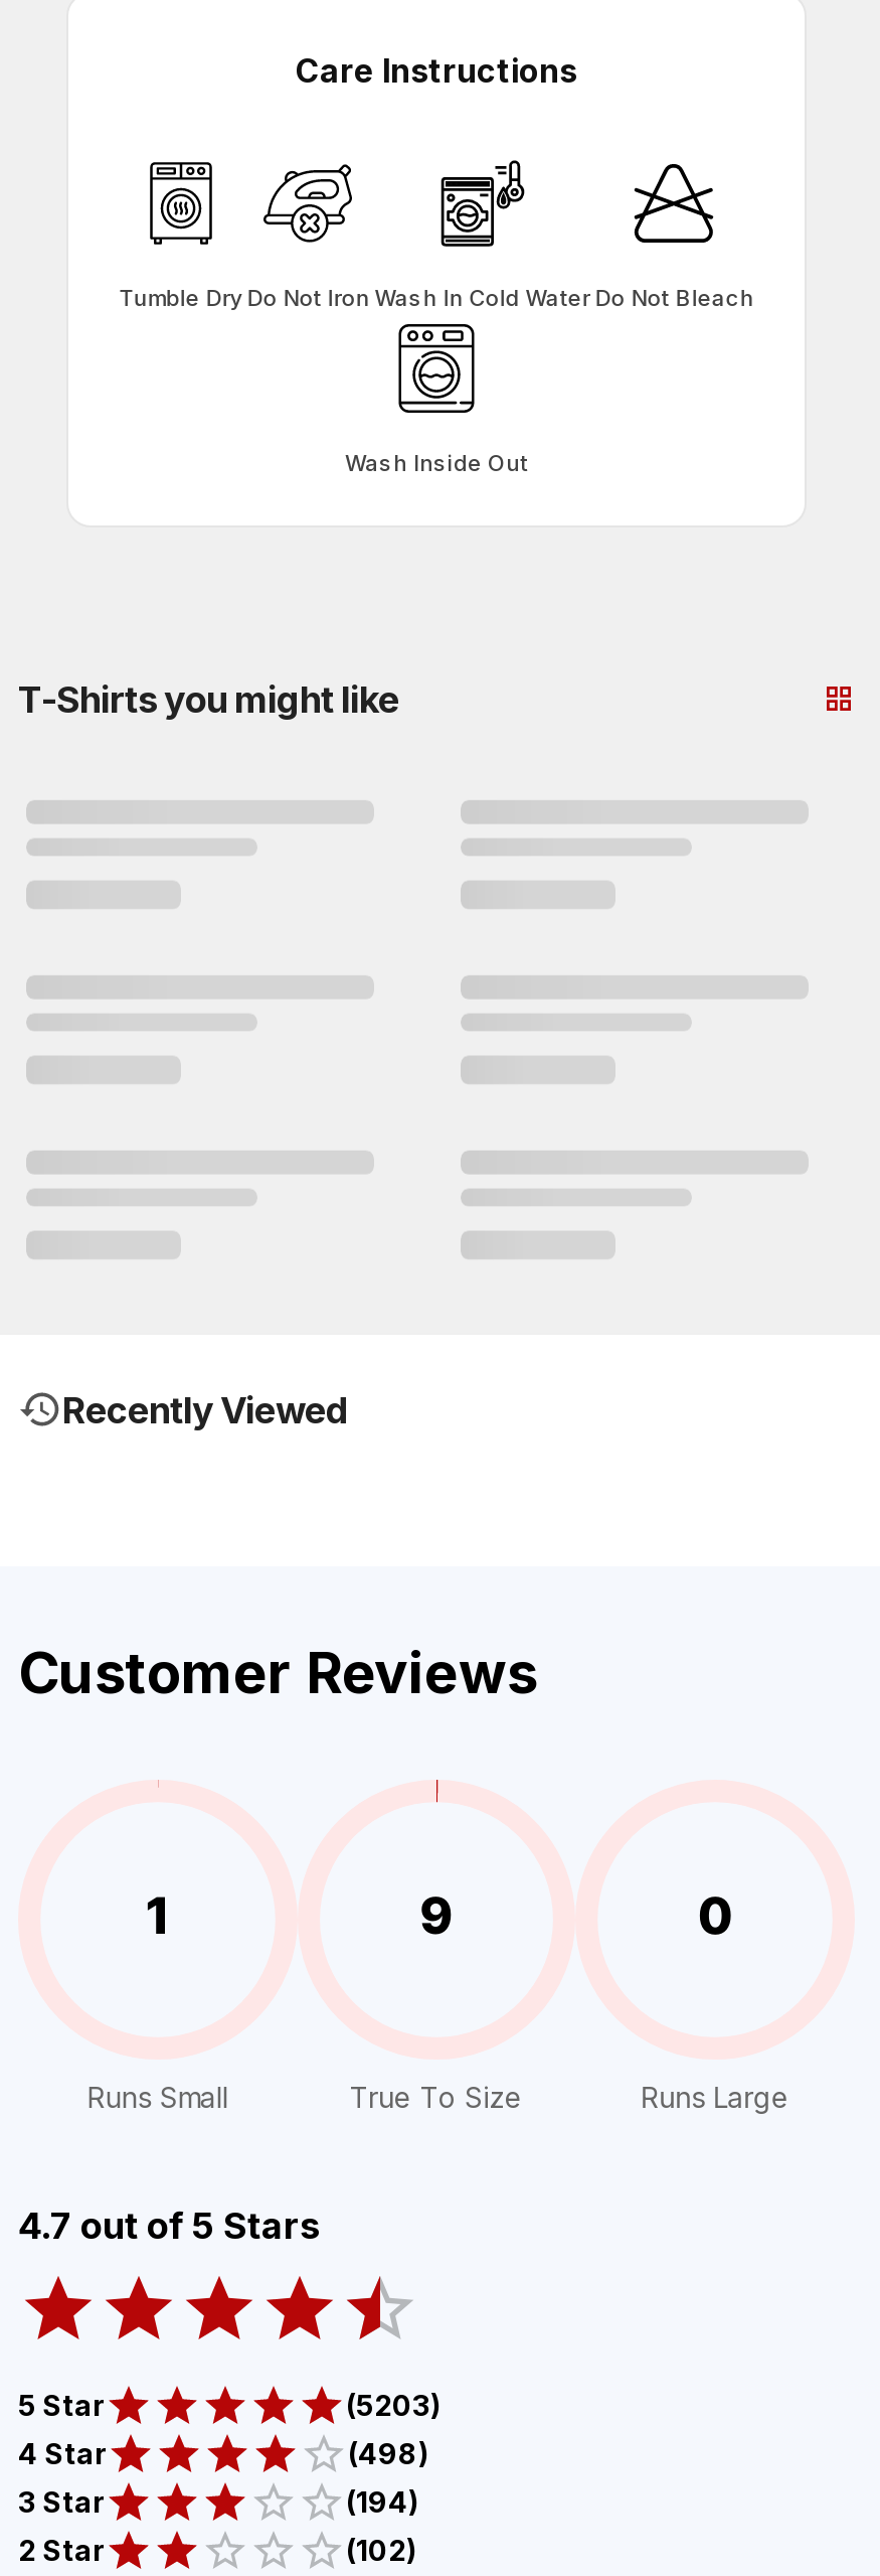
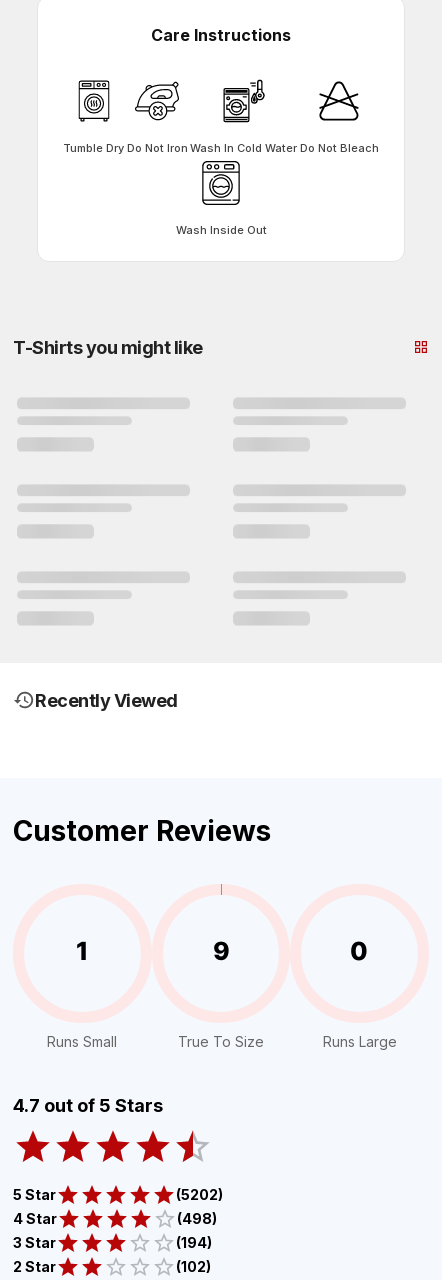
- (5203)
+ (5202)
